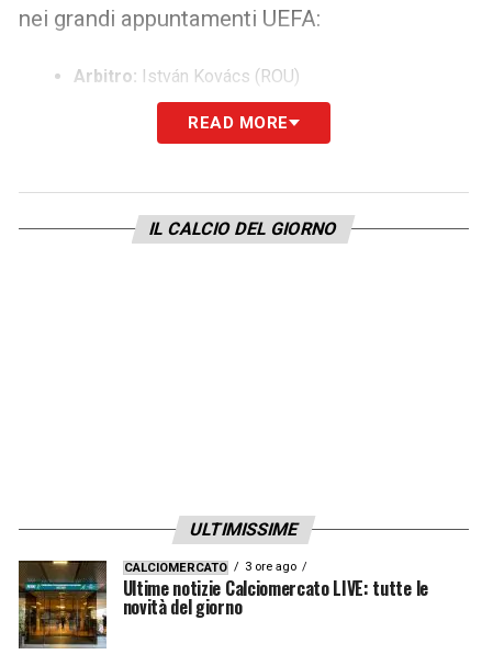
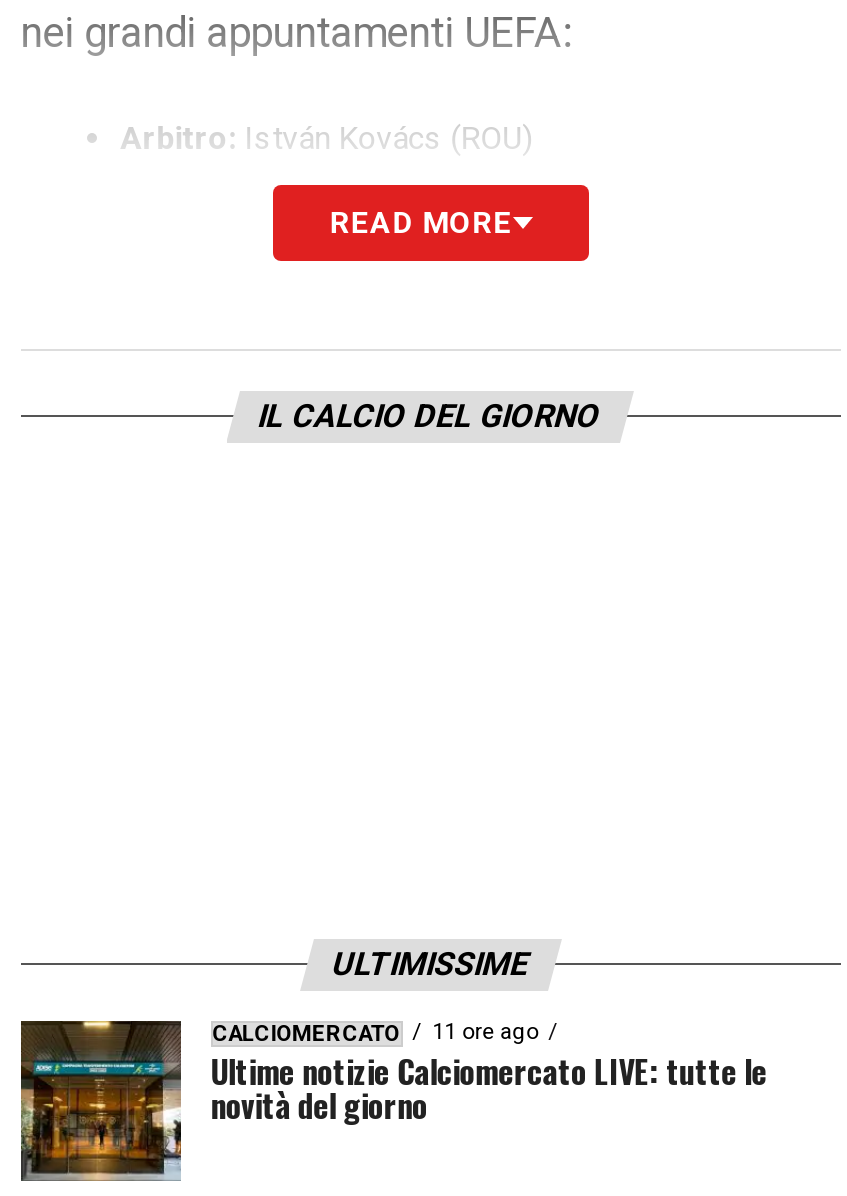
- 3 ore ago
+ 11 ore ago
